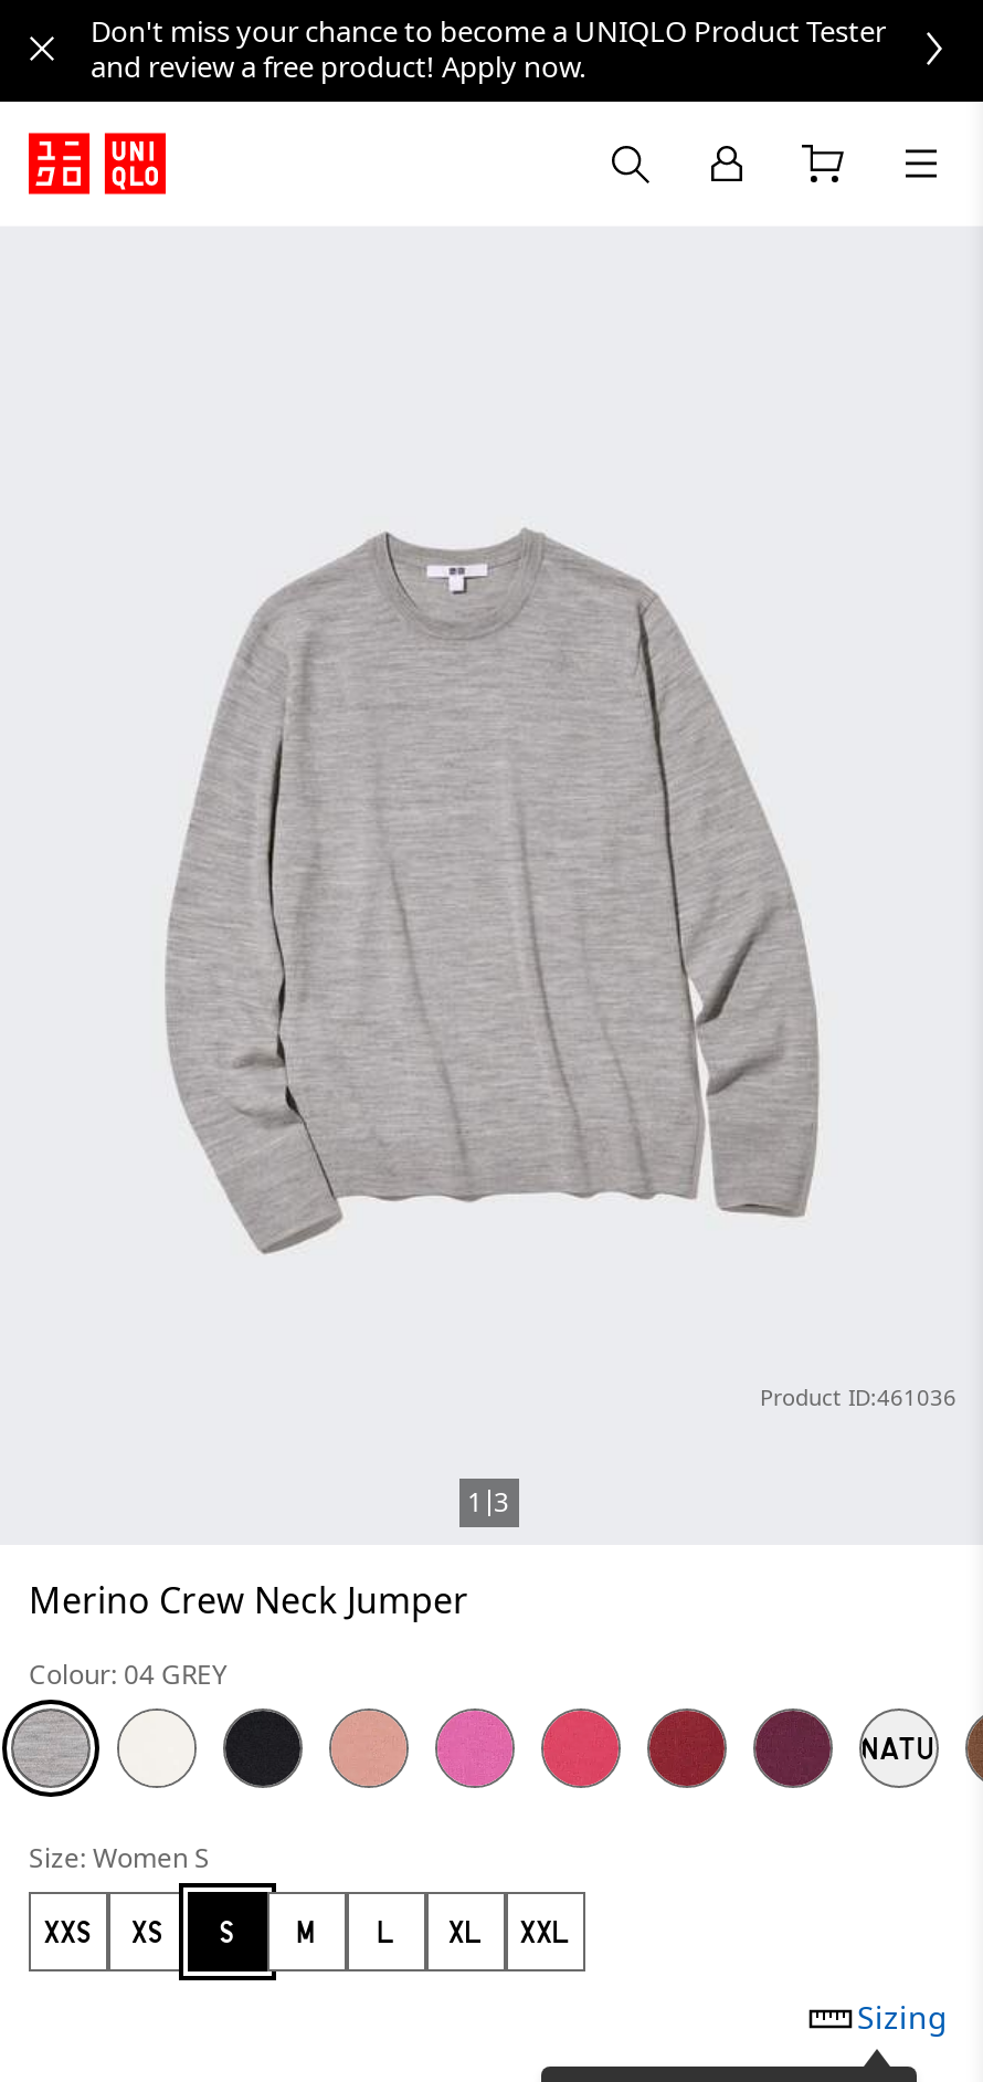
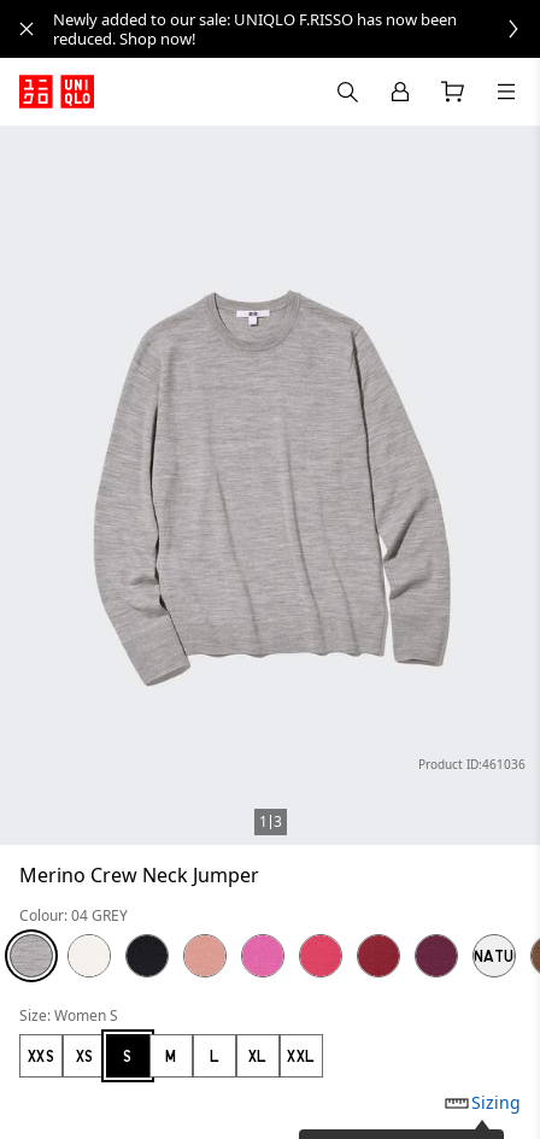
- Don't miss your chance to become a UNIQLO Product Tester
- and review a free product! Apply now.
+ Newly added to our sale: UNIQLO F.RISSO has now been
+ reduced. Shop now!
